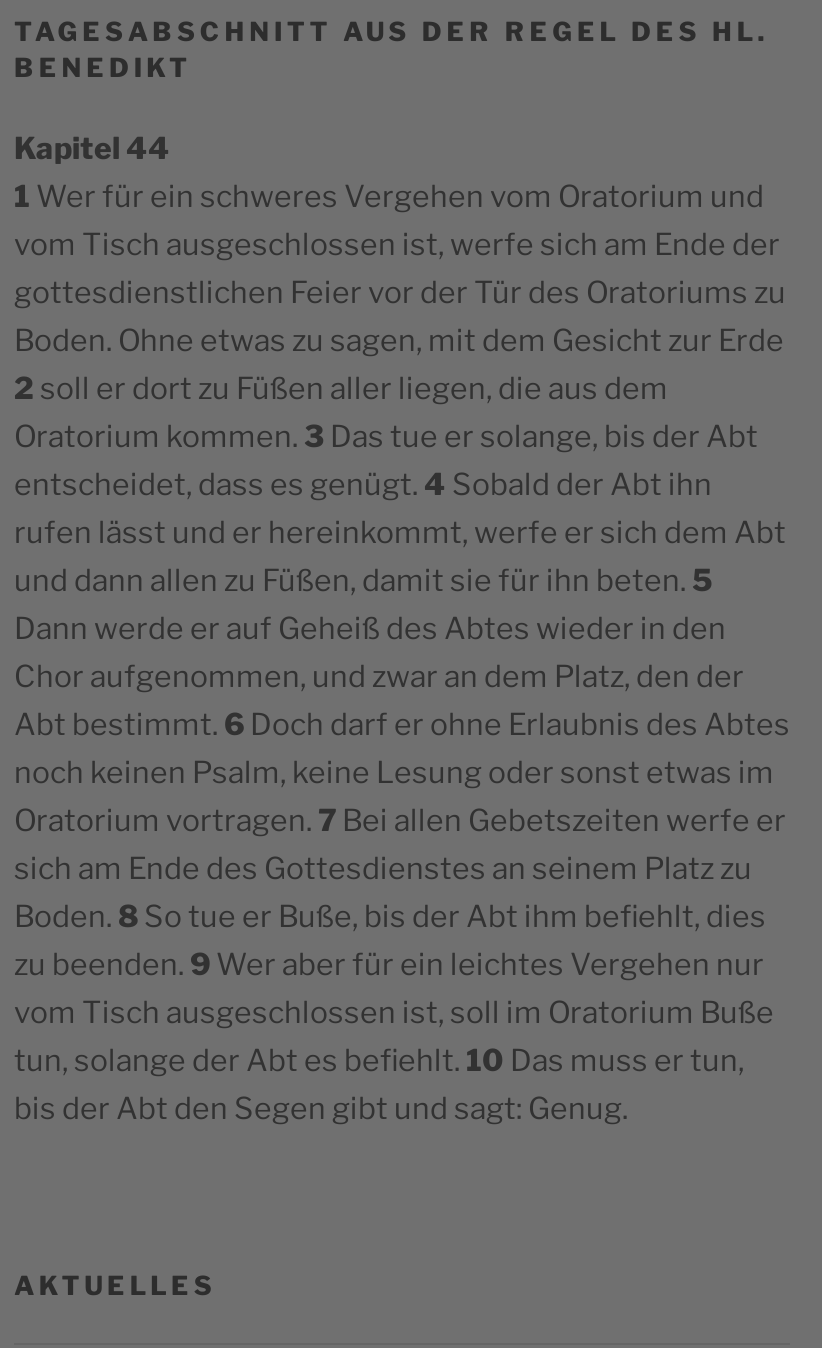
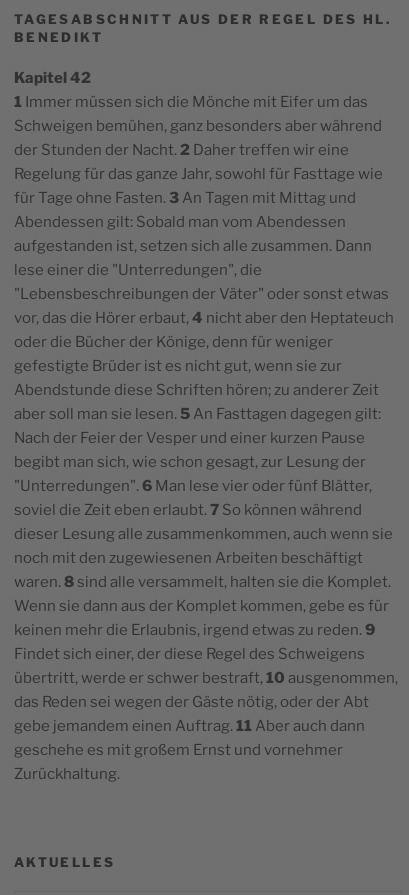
- Kapitel 44
- 1 Wer für ein schweres Vergehen vom Oratorium und
- vom Tisch ausgeschlossen ist, werfe sich am Ende der
- gottesdienstlichen Feier vor der Tür des Oratoriums zu
- Boden. Ohne etwas zu sagen, mit dem Gesicht zur Erde
- 2 soll er dort zu Füßen aller liegen, die aus dem
- Oratorium kommen. 3 Das tue er solange, bis der Abt
- entscheidet, dass es genügt. 4 Sobald der Abt ihn
- rufen lässt und er hereinkommt, werfe er sich dem Abt
- und dann allen zu Füßen, damit sie für ihn beten. 5
- Dann werde er auf Geheiß des Abtes wieder in den
- Chor aufgenommen, und zwar an dem Platz, den der
- Abt bestimmt. 6 Doch darf er ohne Erlaubnis des Abtes
- noch keinen Psalm, keine Lesung oder sonst etwas im
- Oratorium vortragen. 7 Bei allen Gebetszeiten werfe er
- sich am Ende des Gottesdienstes an seinem Platz zu
- Boden. 8 So tue er Buße, bis der Abt ihm befiehlt, dies
- zu beenden. 9 Wer aber für ein leichtes Vergehen nur
- vom Tisch ausgeschlossen ist, soll im Oratorium Buße
- tun, solange der Abt es befiehlt. 10 Das muss er tun,
- bis der Abt den Segen gibt und sagt: Genug.
+ Kapitel 42
+ 1 Immer müssen sich die Mönche mit Eifer um das
+ Schweigen bemühen, ganz besonders aber während
+ der Stunden der Nacht. 2 Daher treffen wir eine
+ Regelung für das ganze Jahr, sowohl für Fasttage wie
+ für Tage ohne Fasten. 3 An Tagen mit Mittag und
+ Abendessen gilt: Sobald man vom Abendessen
+ aufgestanden ist, setzen sich alle zusammen. Dann
+ lese einer die "Unterredungen", die
+ "Lebensbeschreibungen der Väter" oder sonst etwas
+ vor, das die Hörer erbaut, 4 nicht aber den Heptateuch
+ oder die Bücher der Könige, denn für weniger
+ gefestigte Brüder ist es nicht gut, wenn sie zur
+ Abendstunde diese Schriften hören; zu anderer Zeit
+ aber soll man sie lesen. 5 An Fasttagen dagegen gilt:
+ Nach der Feier der Vesper und einer kurzen Pause
+ begibt man sich, wie schon gesagt, zur Lesung der
+ "Unterredungen". 6 Man lese vier oder fünf Blätter,
+ soviel die Zeit eben erlaubt. 7 So können während
+ dieser Lesung alle zusammenkommen, auch wenn sie
+ noch mit den zugewiesenen Arbeiten beschäftigt
+ waren. 8sind alle versammelt, halten sie die Komplet.
+ Wenn sie dann aus der Komplet kommen, gebe es für
+ keinen mehr die Erlaubnis, irgend etwas zu reden. 9
+ Findet sich einer, der diese Regel des Schweigens
+ übertritt, werde er schwer bestraft, 10 ausgenommen,
+ das Reden sei wegen der Gäste nötig, oder der Abt
+ gebe jemandem einen Auftrag. 11 Aber auch dann
+ geschehe es mit großem Ernst und vornehmer
+ Zurückhaltung.
